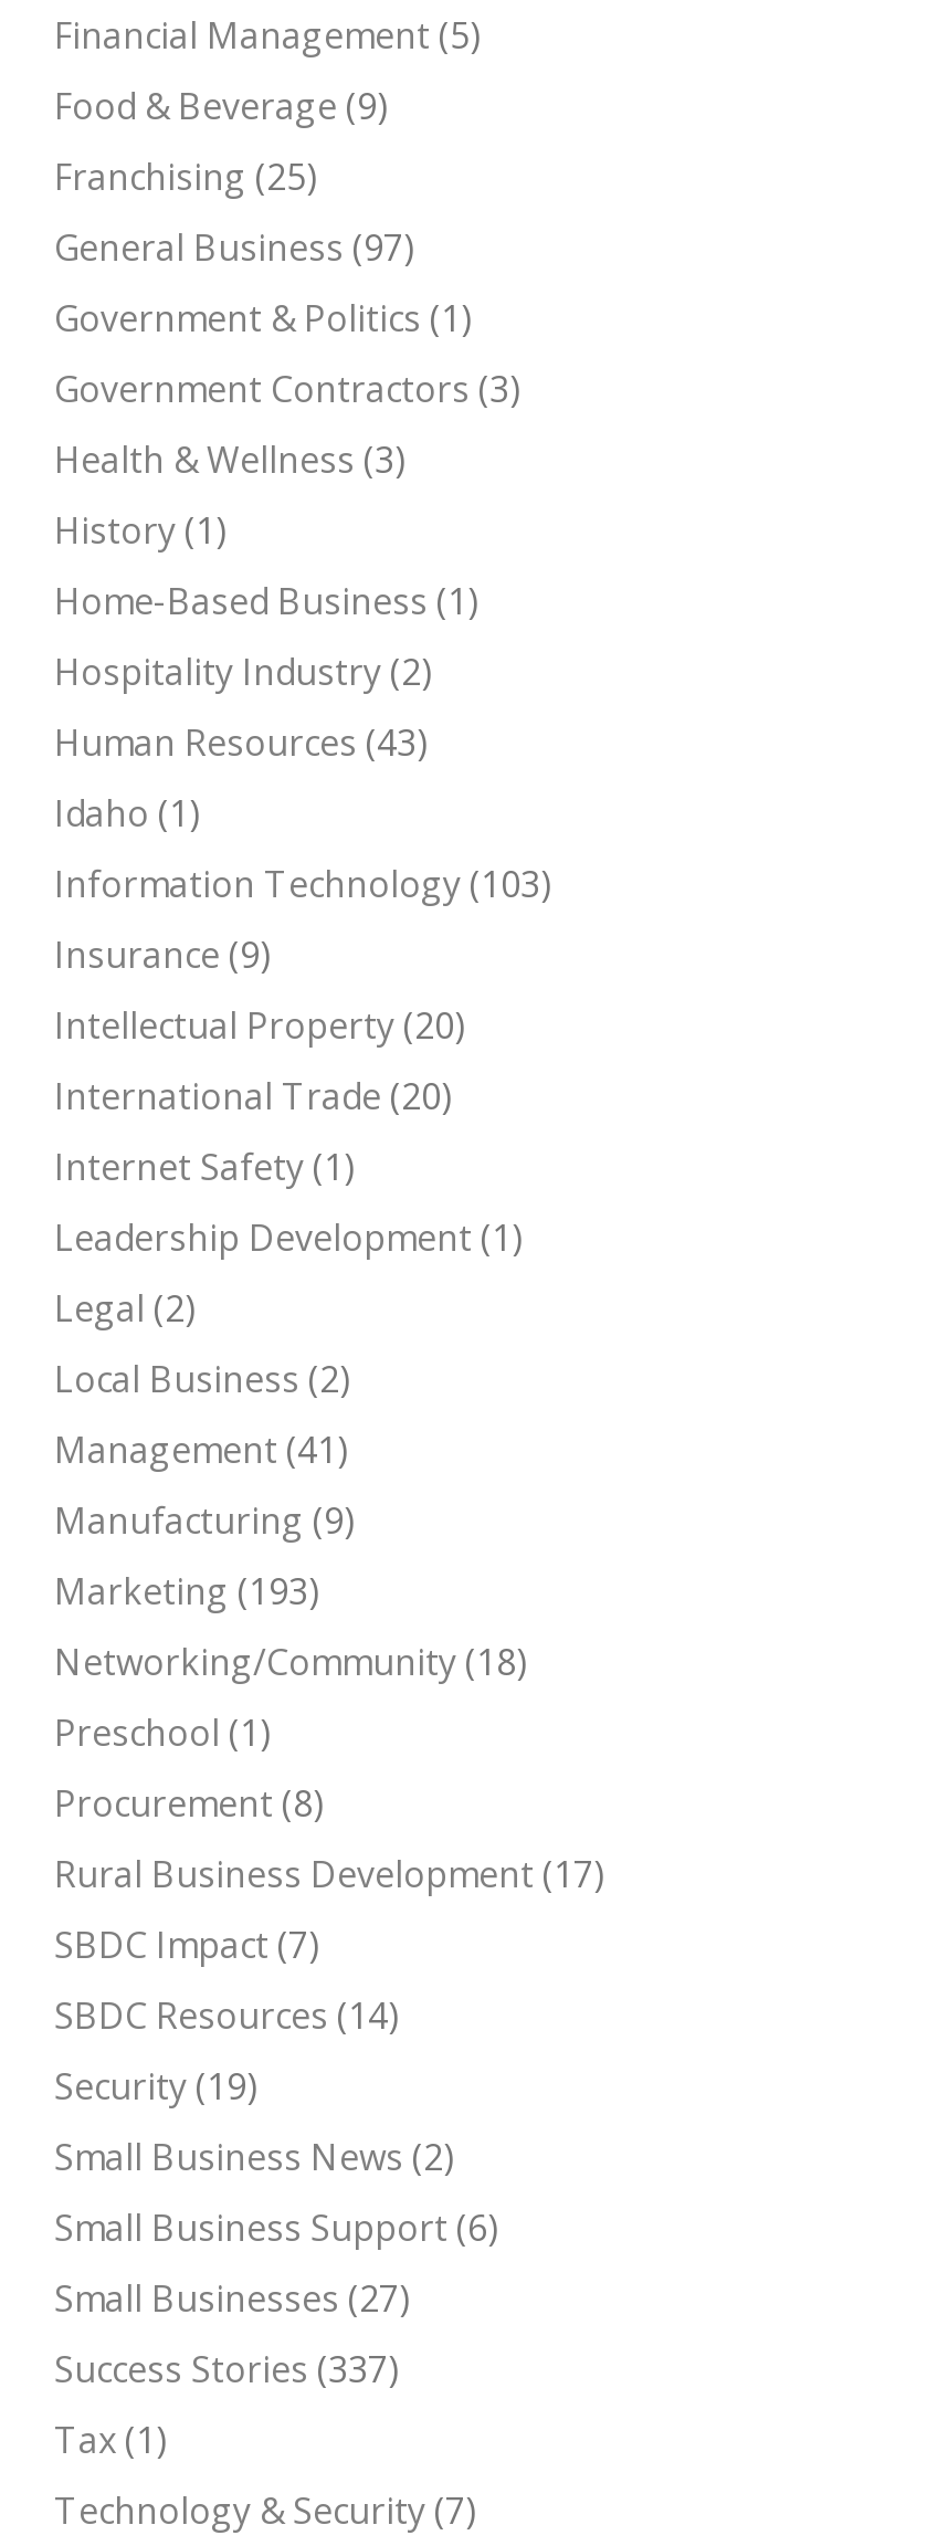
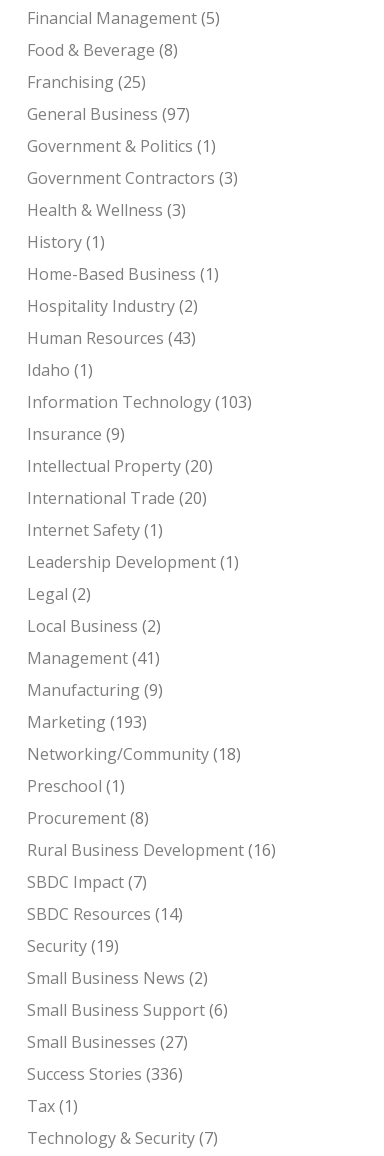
- Food & Beverage (9)
+ Food & Beverage (8)

- Rural Business Development (17)
+ Rural Business Development (16)

- Success Stories (337)
+ Success Stories (336)
